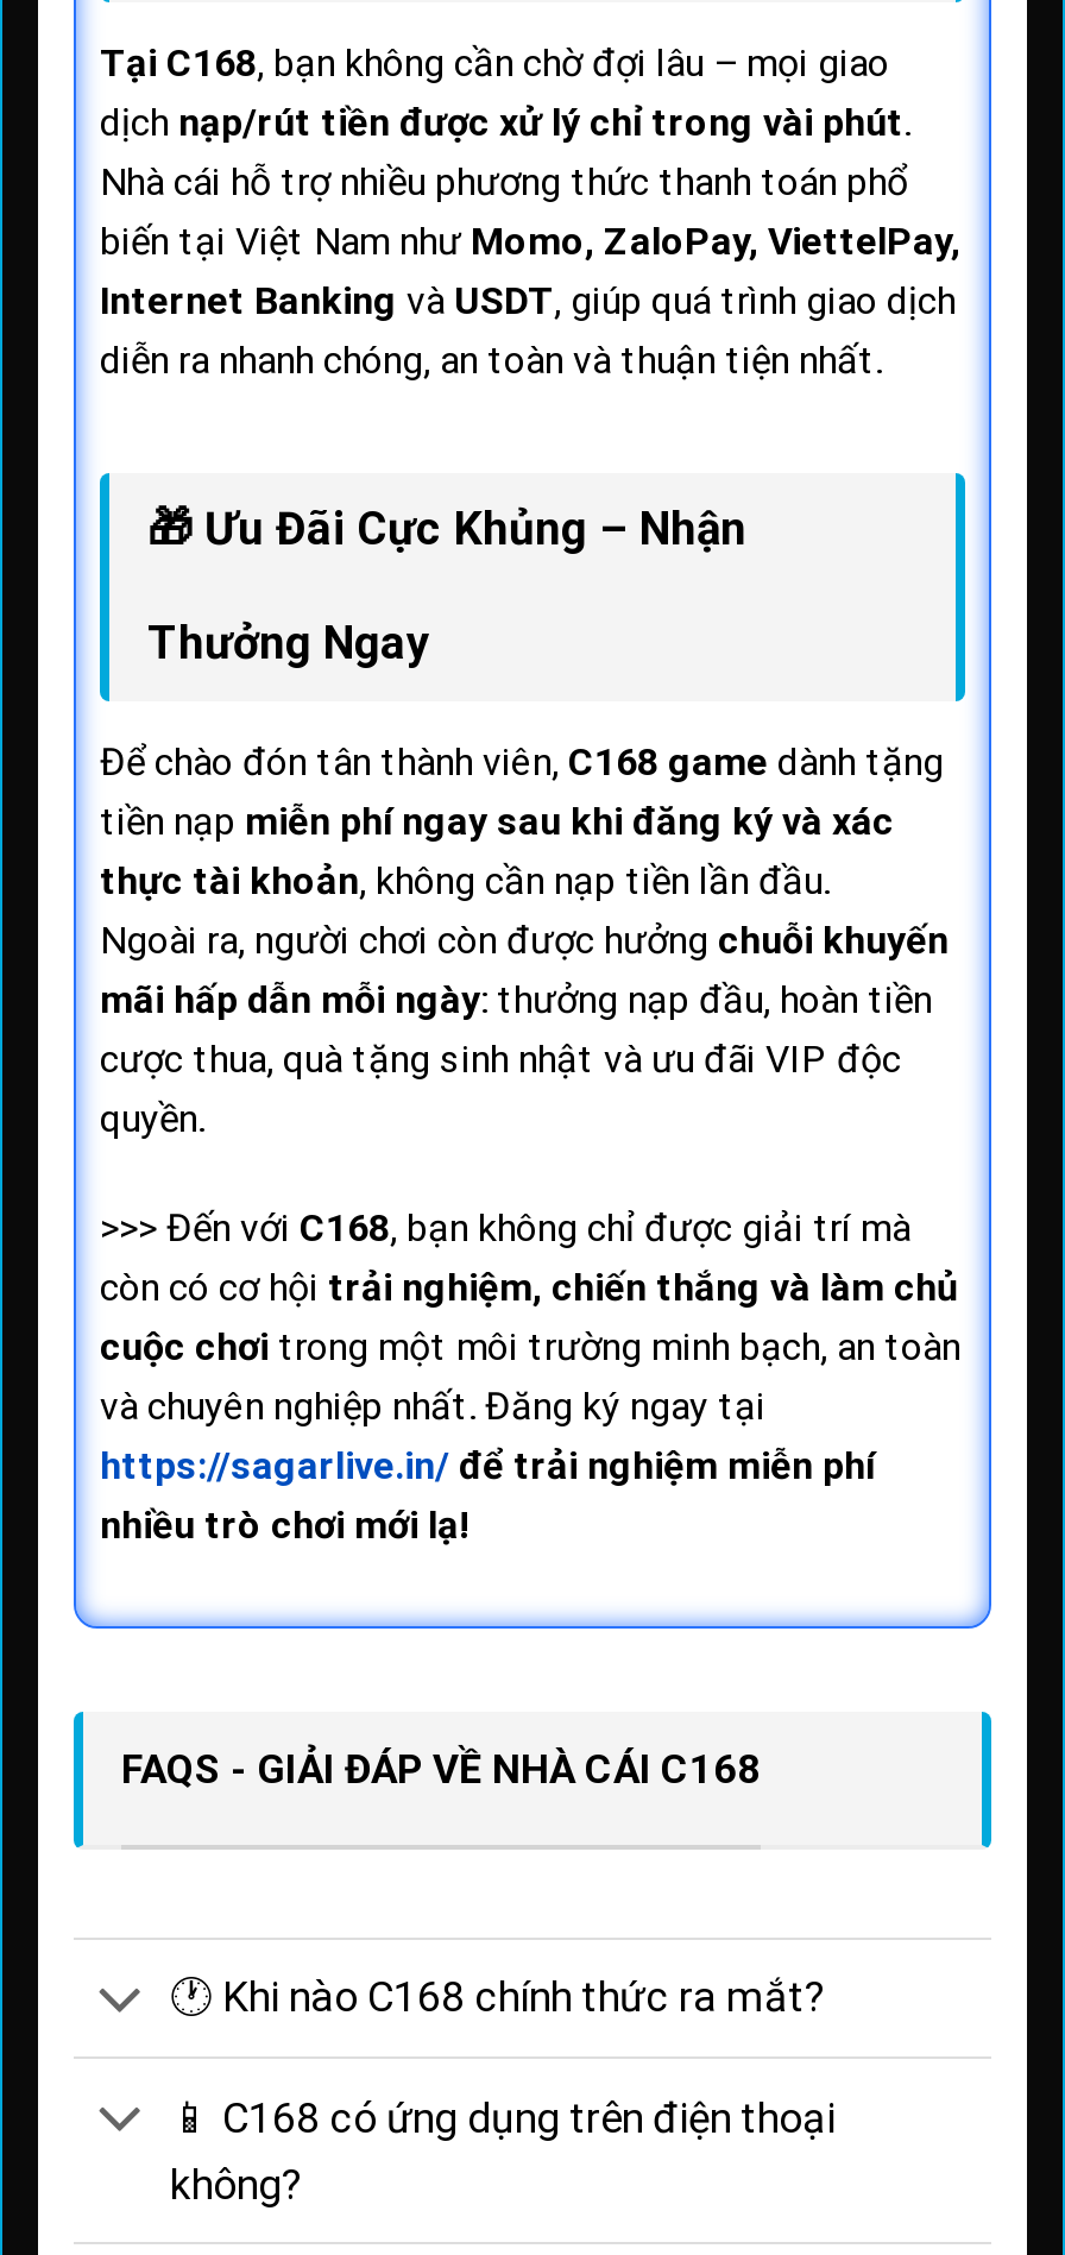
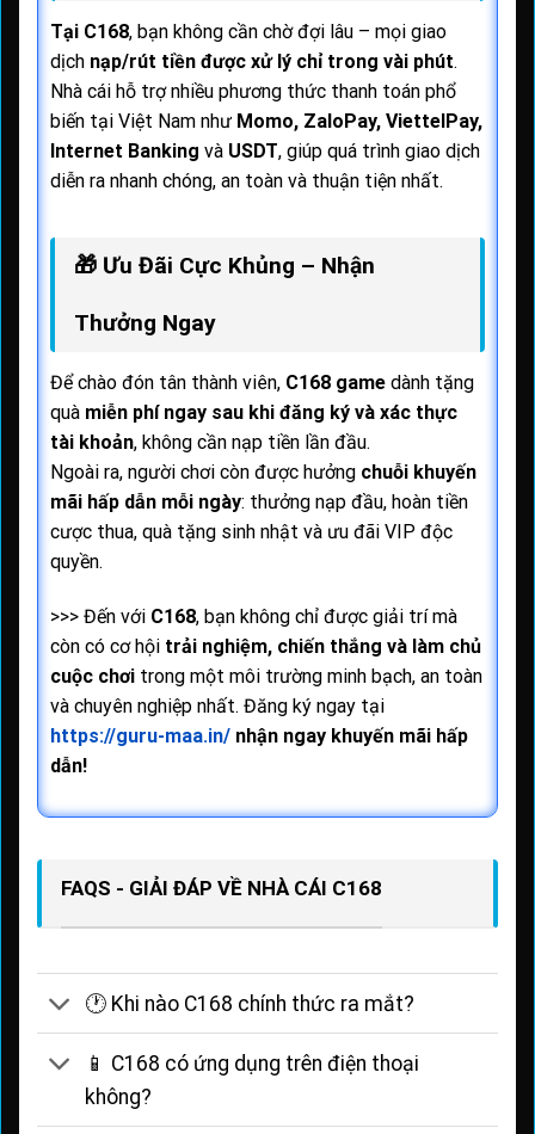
- tiền nạp miễn phí ngay sau khi đăng ký và xác
- thực tài khoản, không cần nạp tiền lần đầu.
+ quà miễn phí ngay sau khi đăng ký và xác thực
+ tài khoản, không cần nạp tiền lần đầu.

- https://sagarlive.in/ để trải nghiệm miễn phí
- nhiều trò chơi mới lạ!
+ https://guru-maa.in/ nhận ngay khuyến mãi hấp
+ dẫn!
